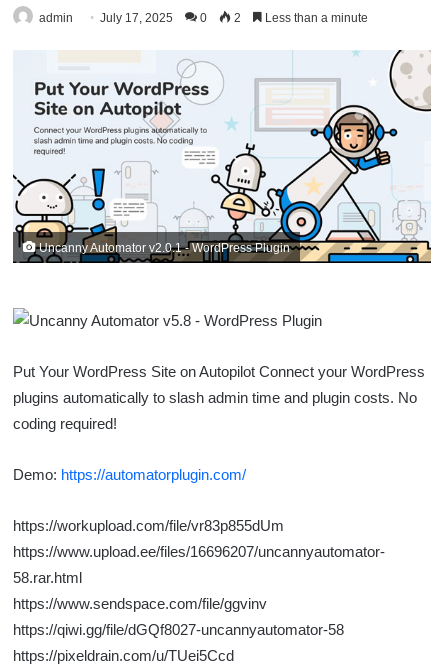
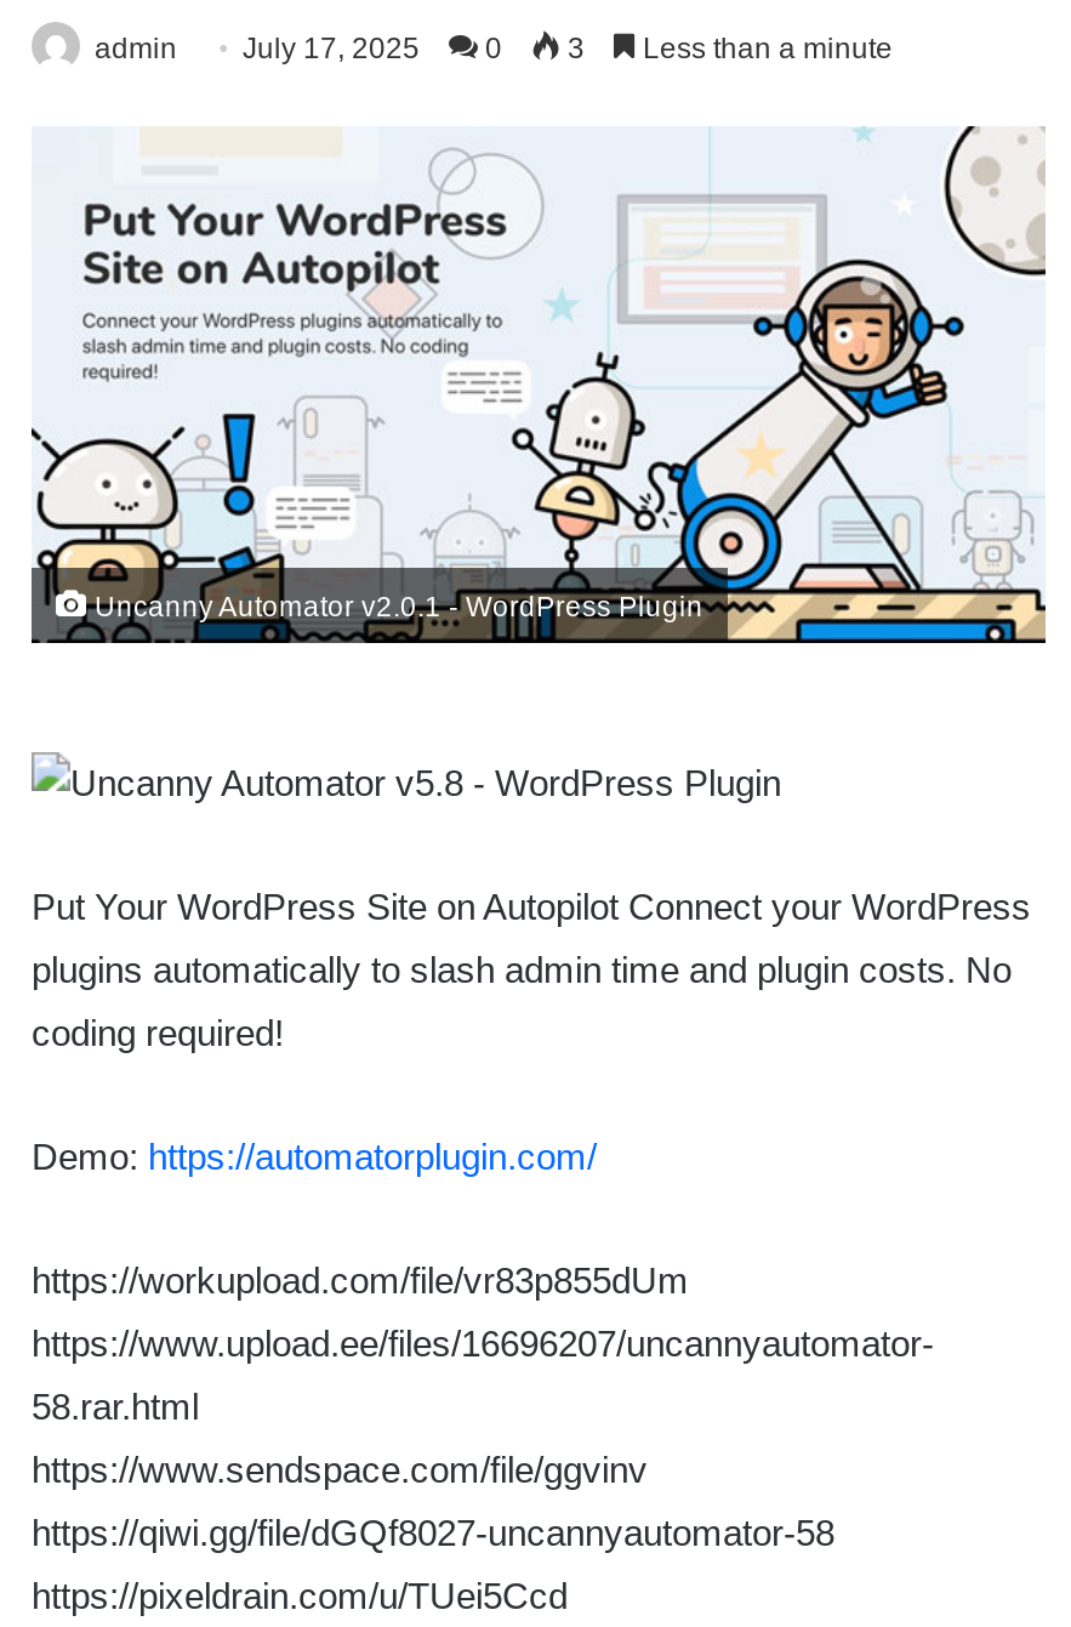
- admin July 17, 2025 0 2 Less than a minute
+ admin July 17, 2025 0 3 Less than a minute
